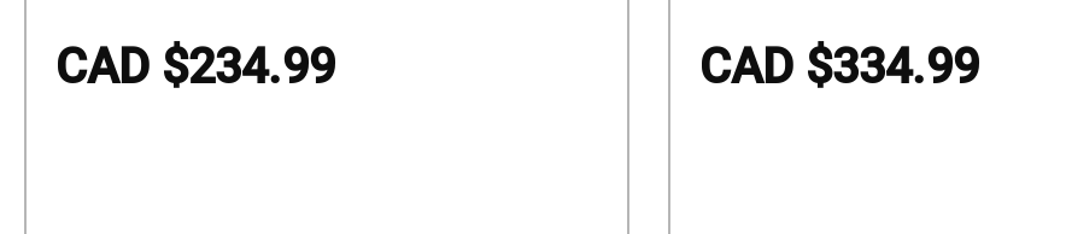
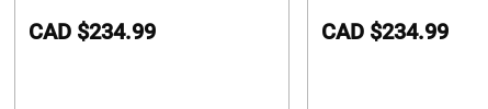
- CAD $334.99
+ CAD $234.99
